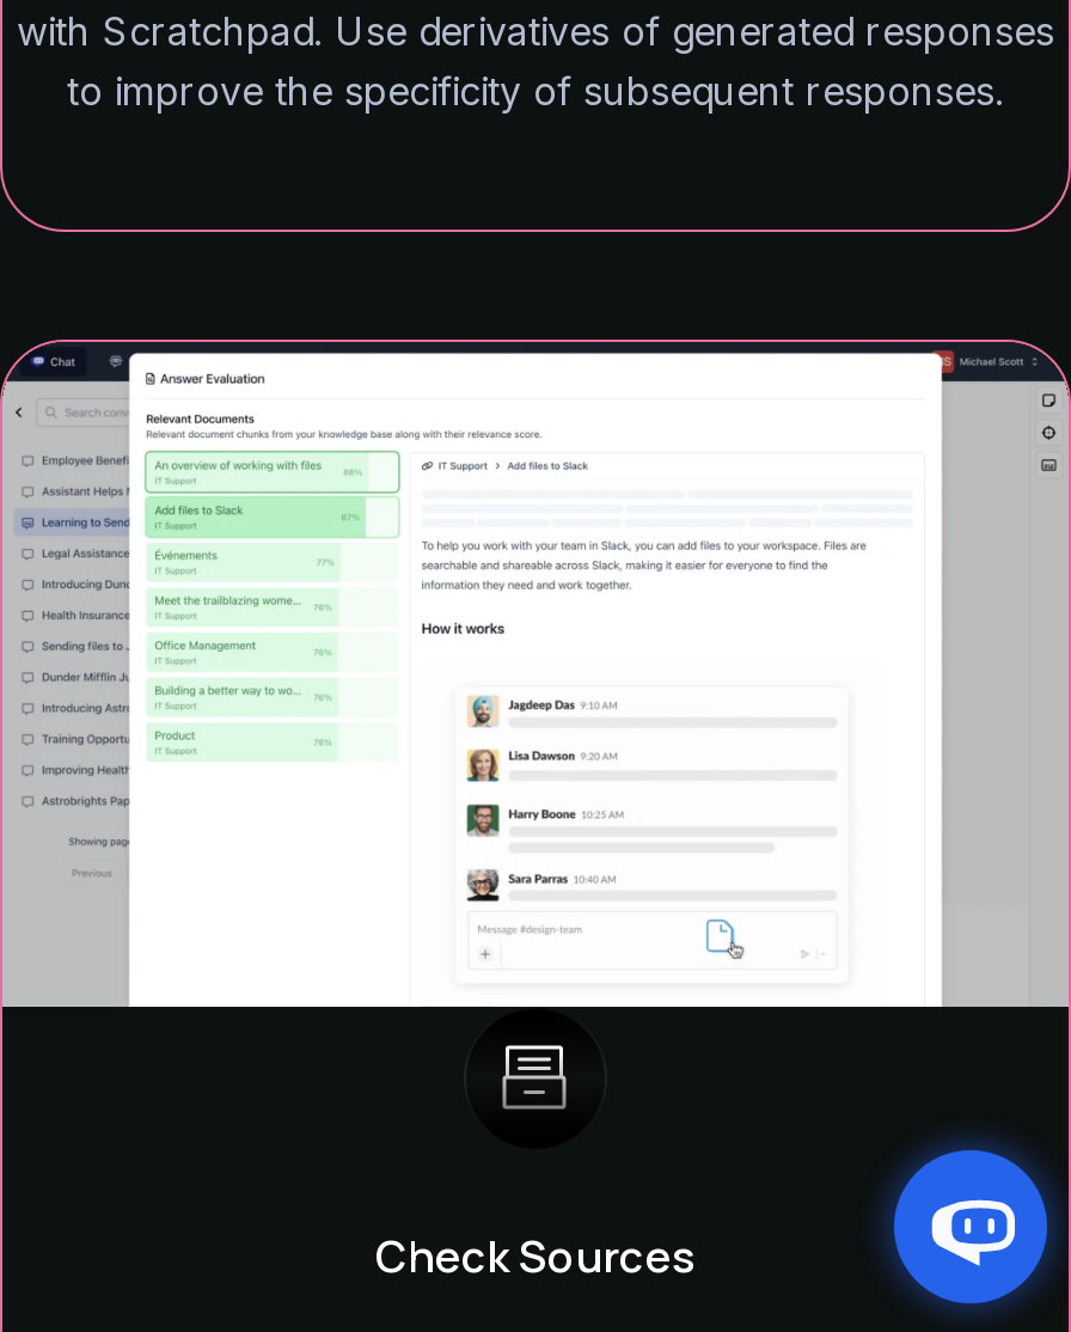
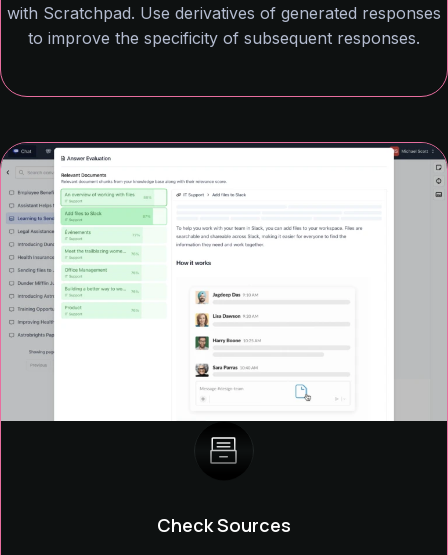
- [image]
